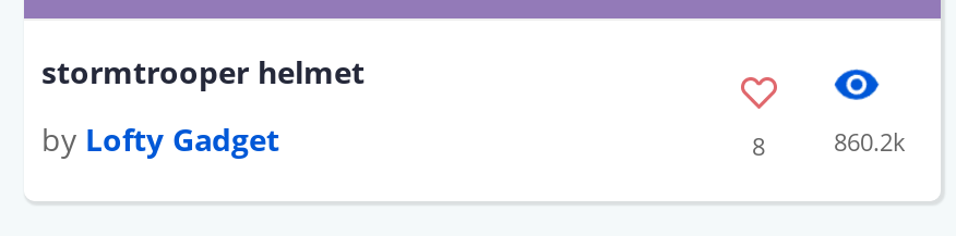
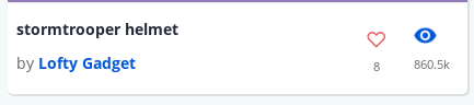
- 860.2k
+ 860.5k
